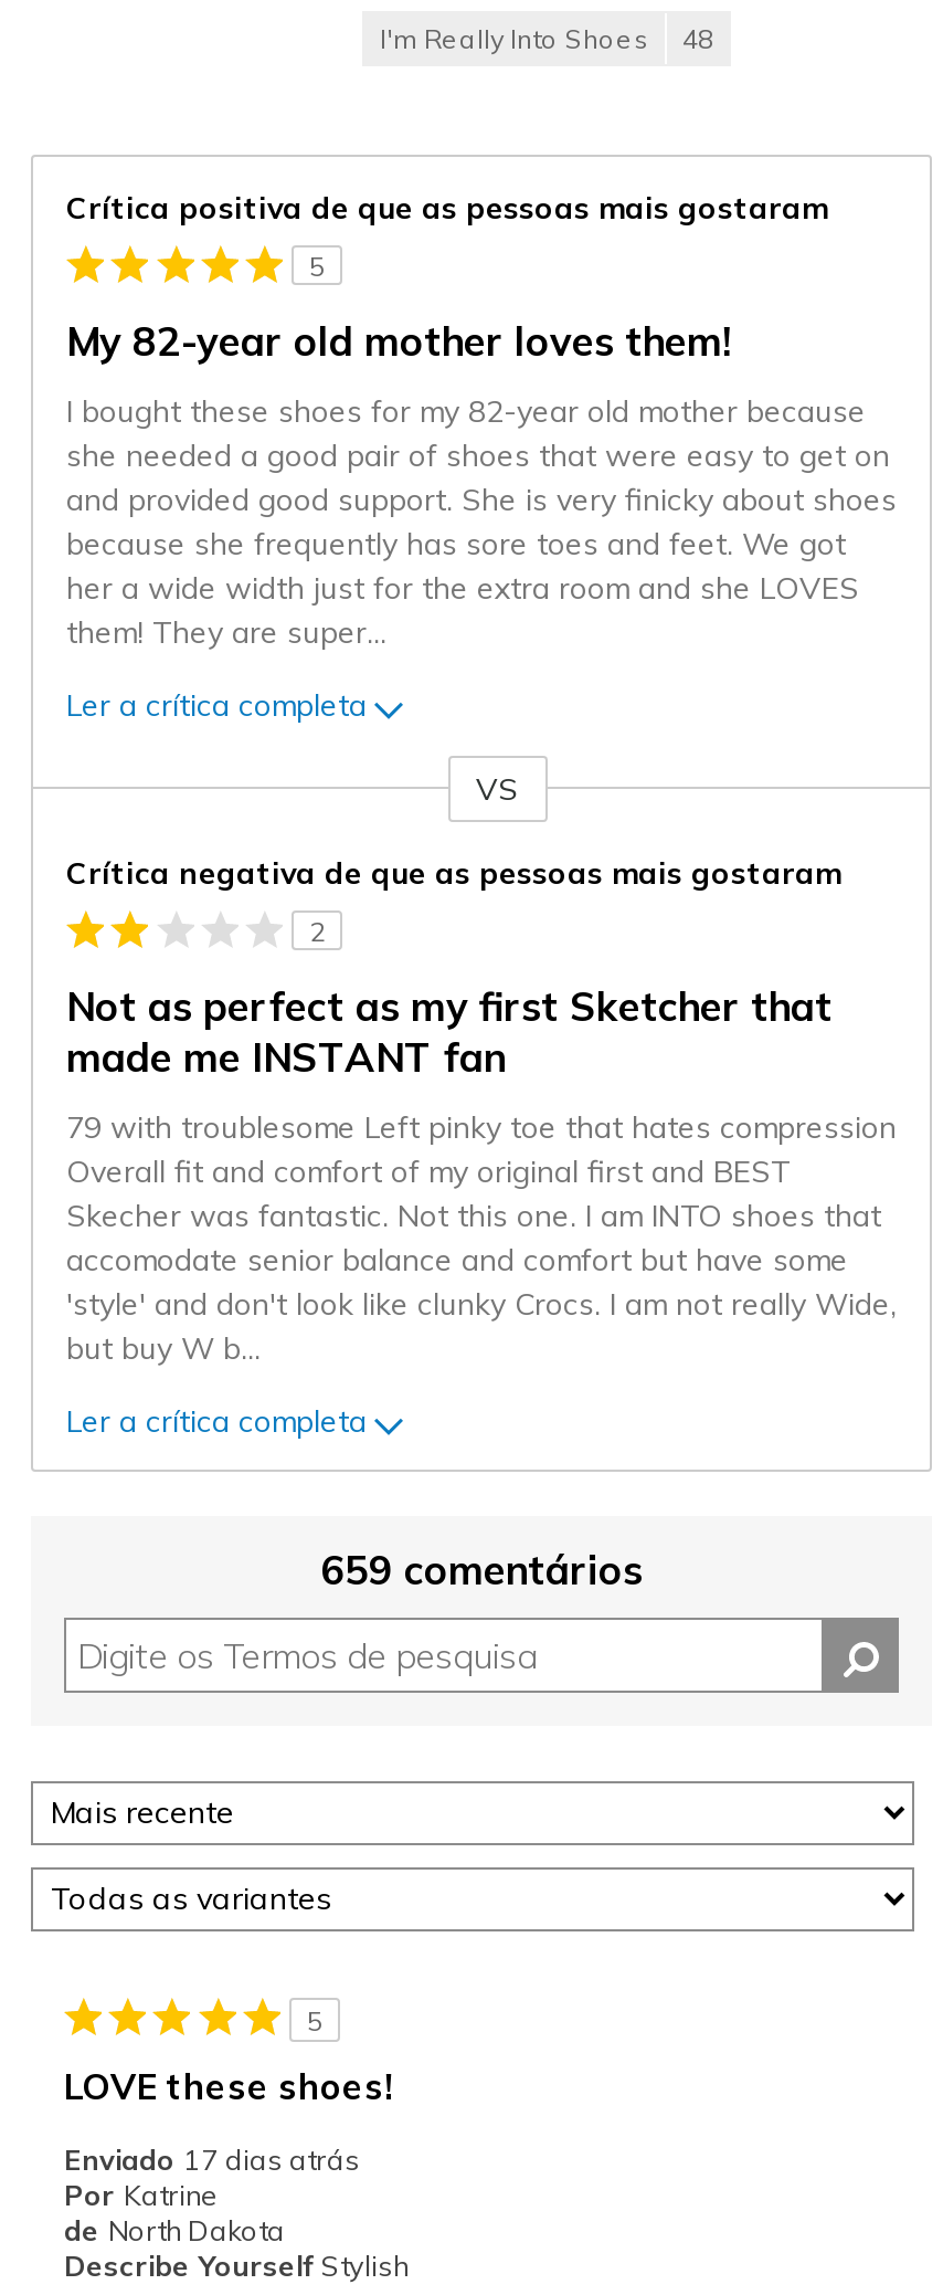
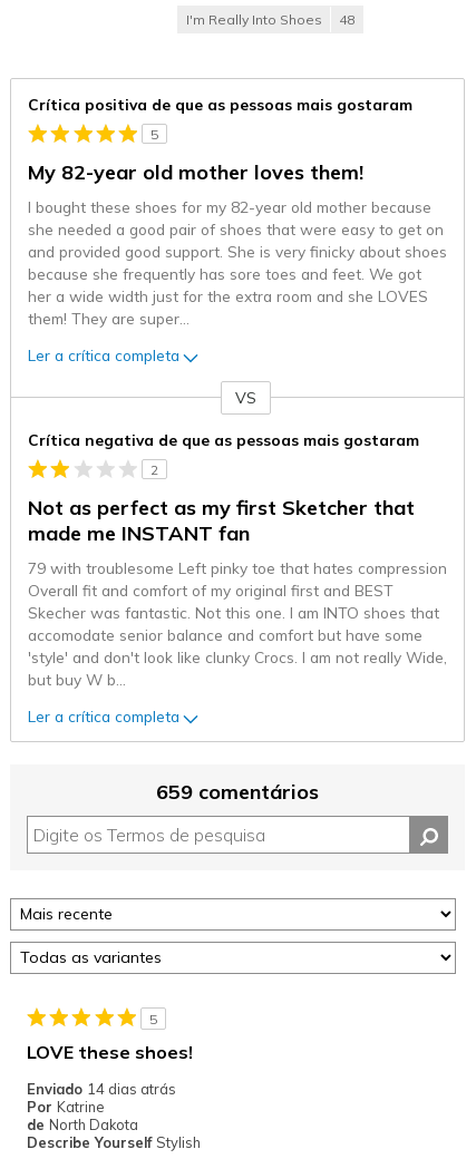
- Enviado 17 dias atrás
+ Enviado 14 dias atrás
